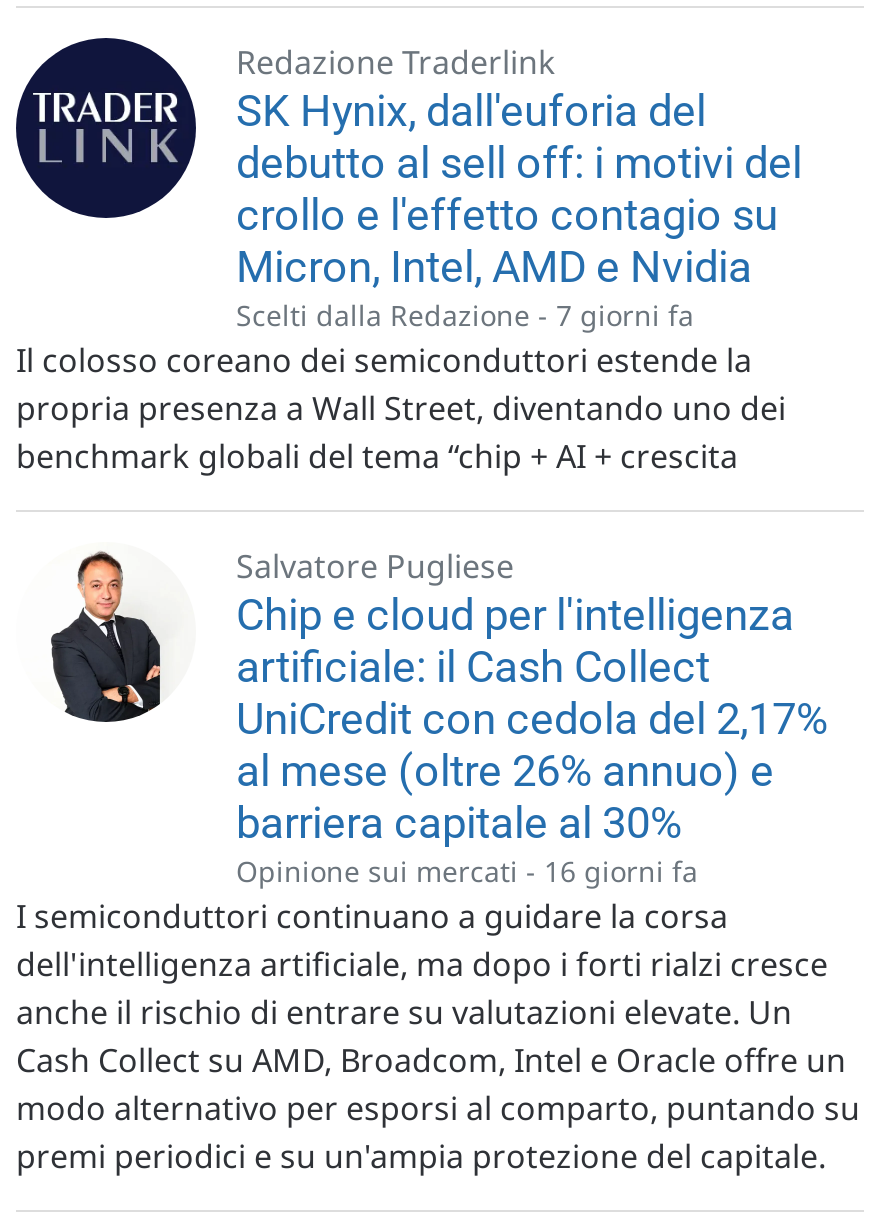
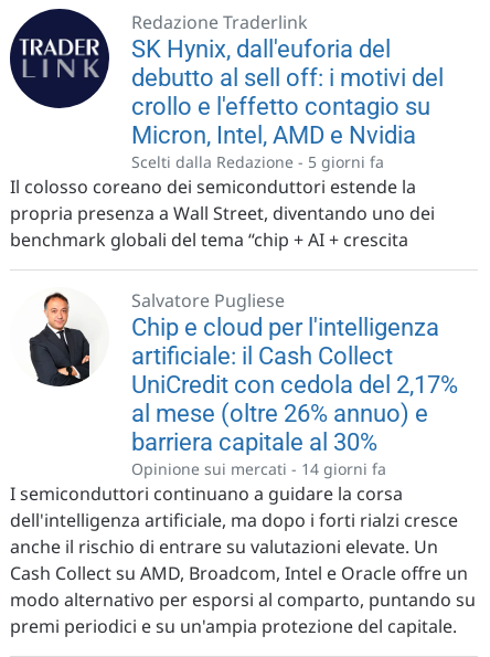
- Scelti dalla Redazione - 7 giorni fa
+ Scelti dalla Redazione - 5 giorni fa

- Opinione sui mercati - 16 giorni fa
+ Opinione sui mercati - 14 giorni fa
